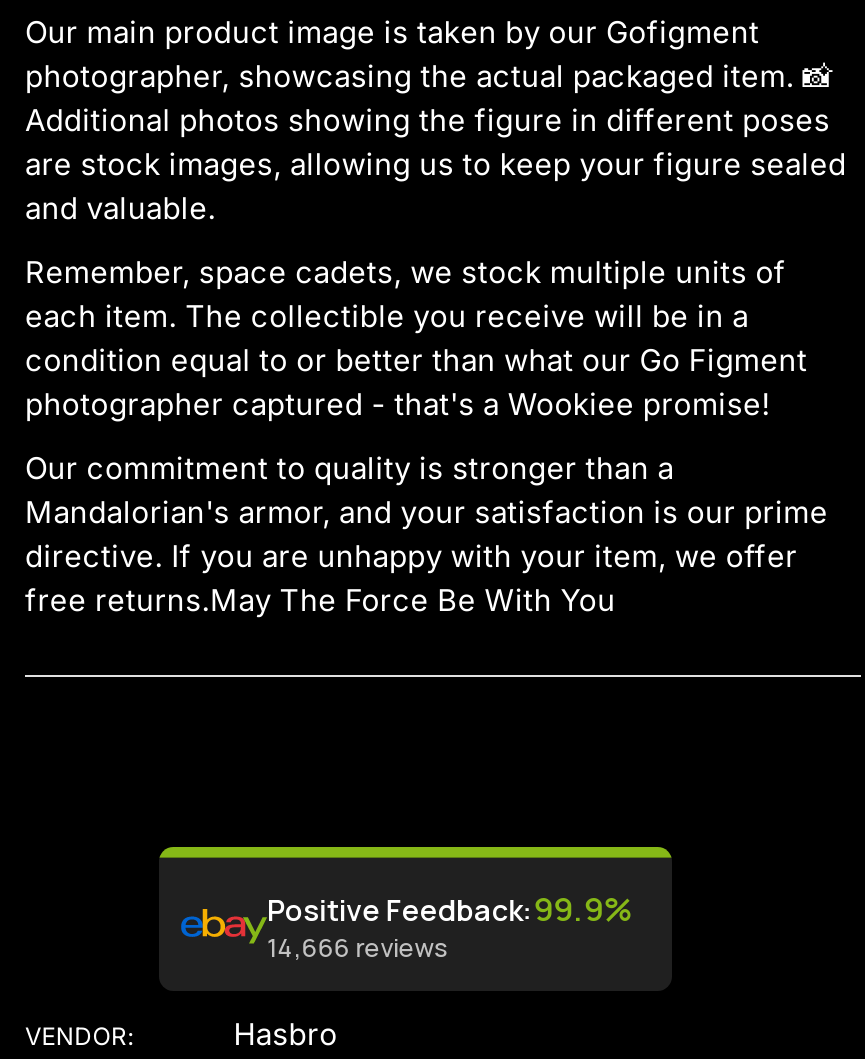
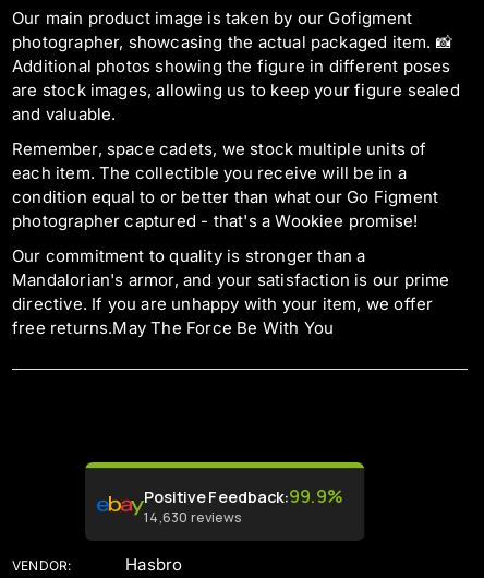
- 14,666 reviews
+ 14,630 reviews
